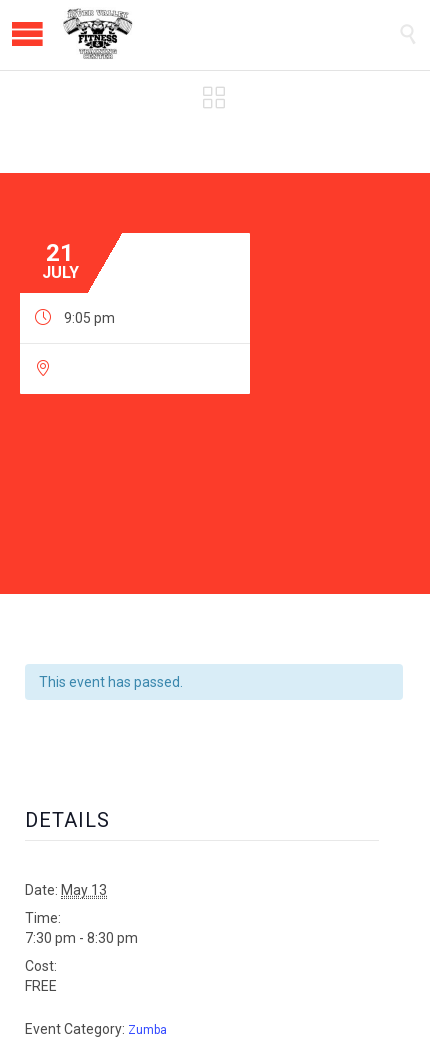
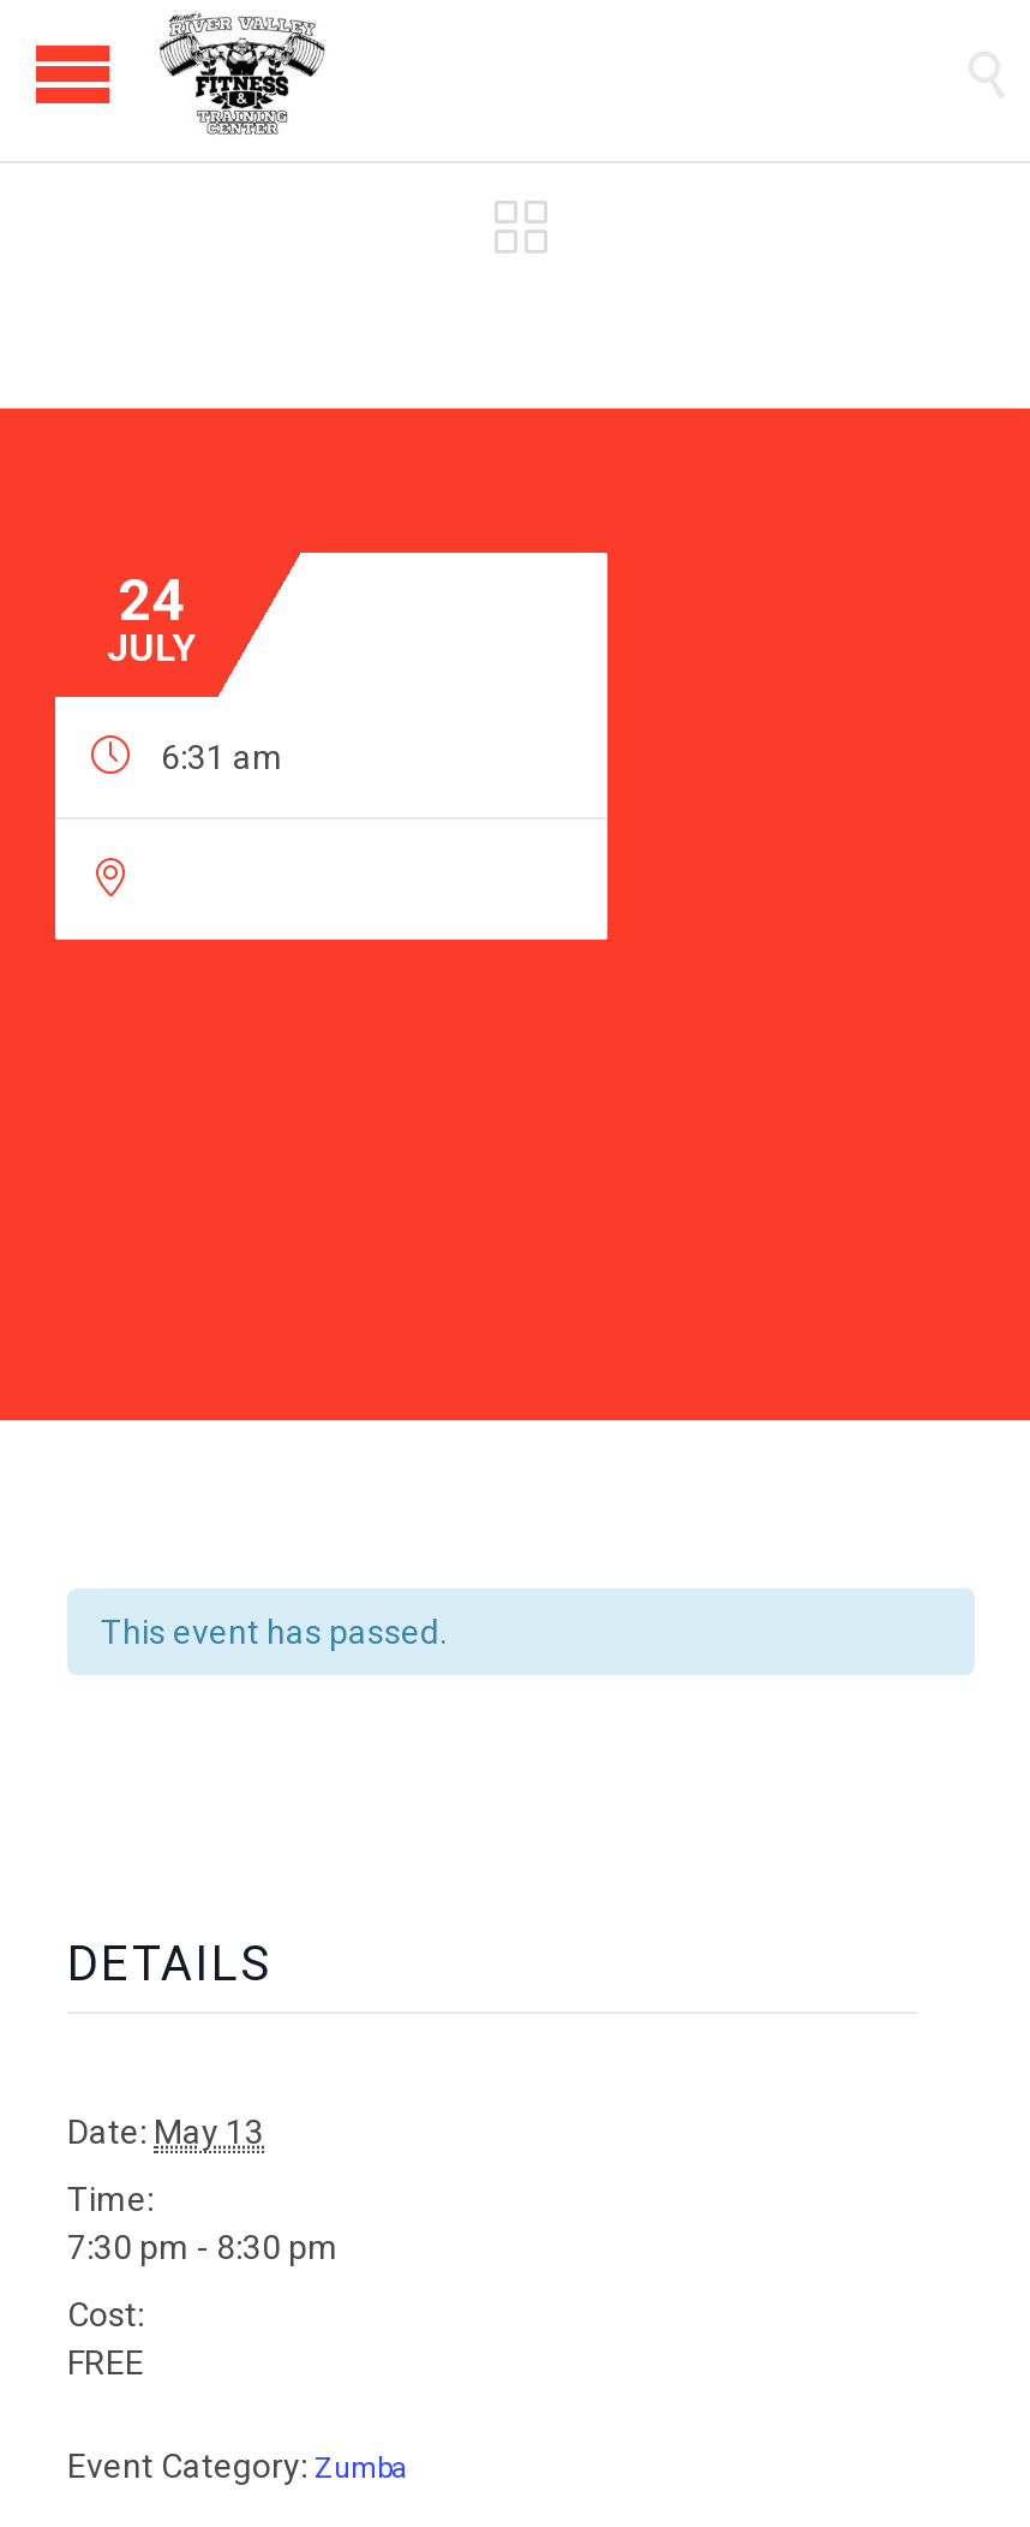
- 21
+ 24

- 9:05 pm
+ 6:31 am
